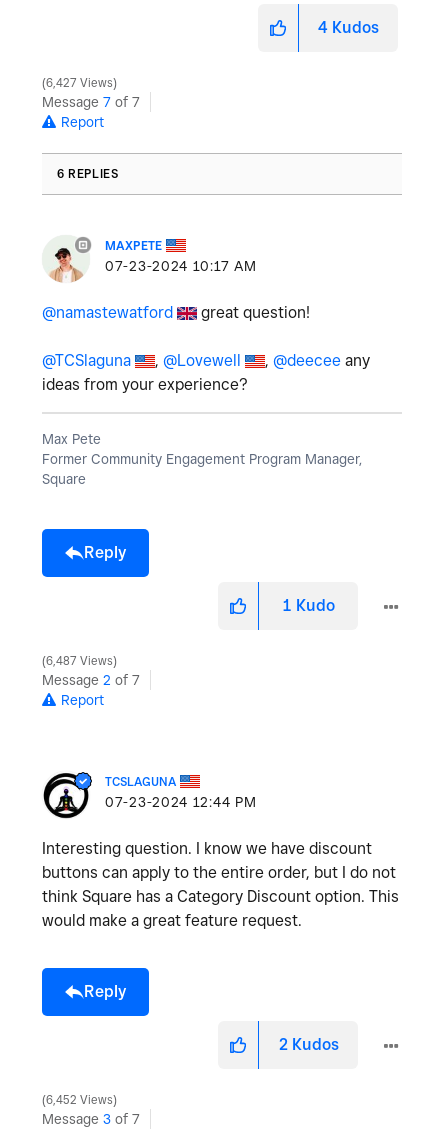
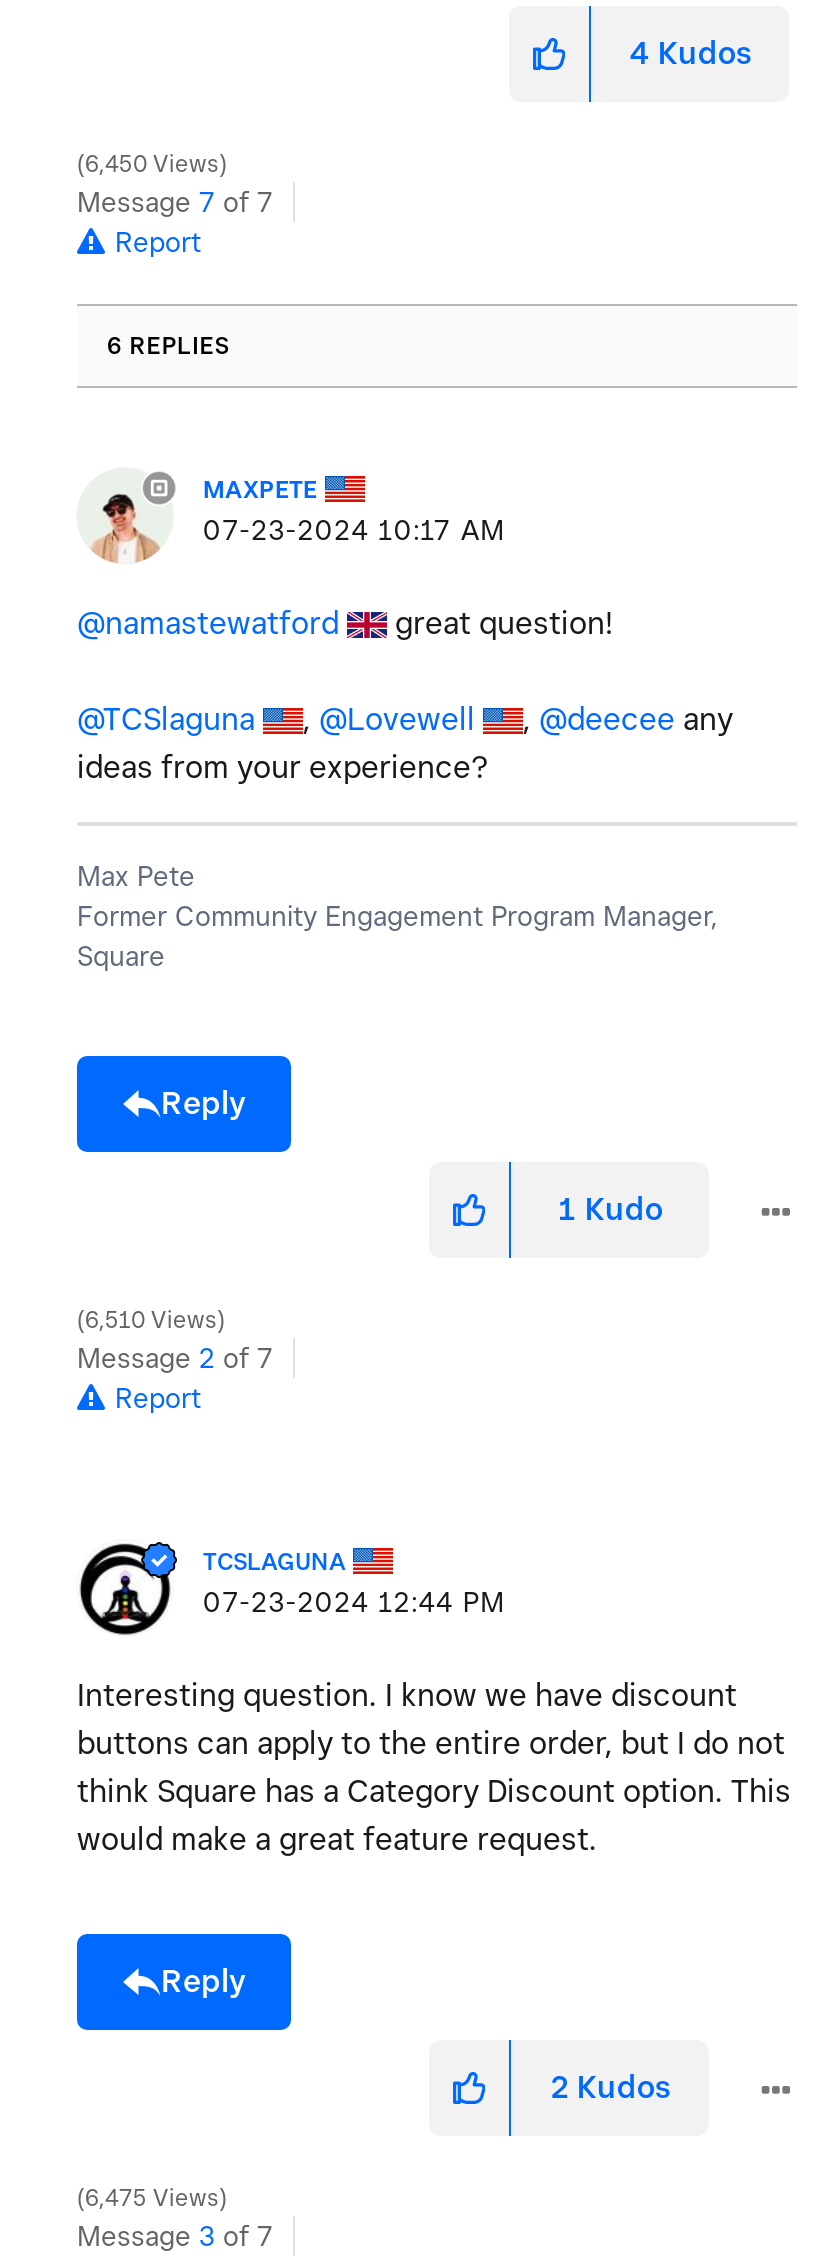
- 6,427 Views
+ 6,450 Views

- 6,487 Views
+ 6,510 Views

- 6,452 Views
+ 6,475 Views
